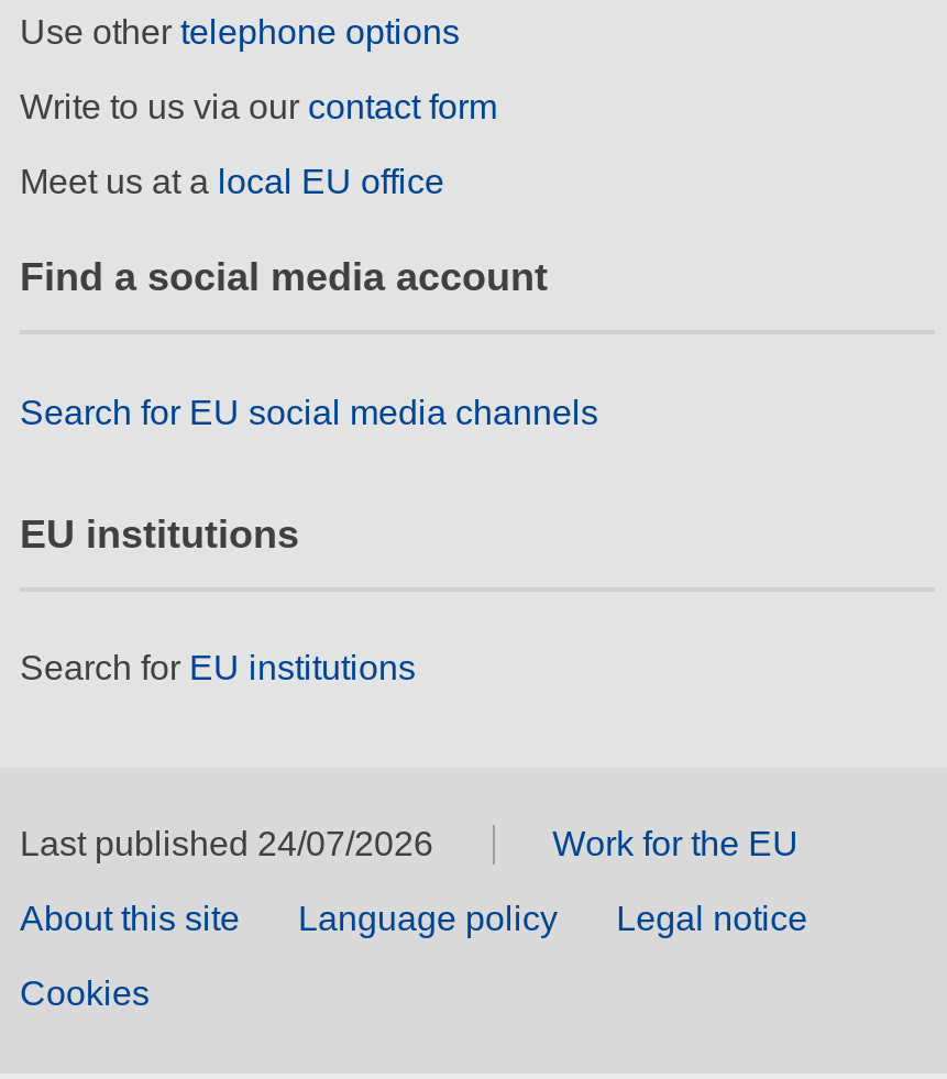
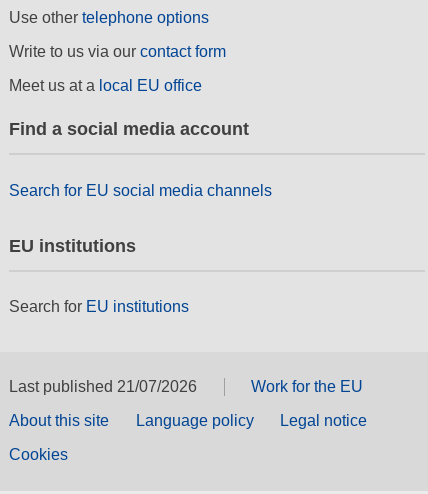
- Last published 24/07/2026
+ Last published 21/07/2026
